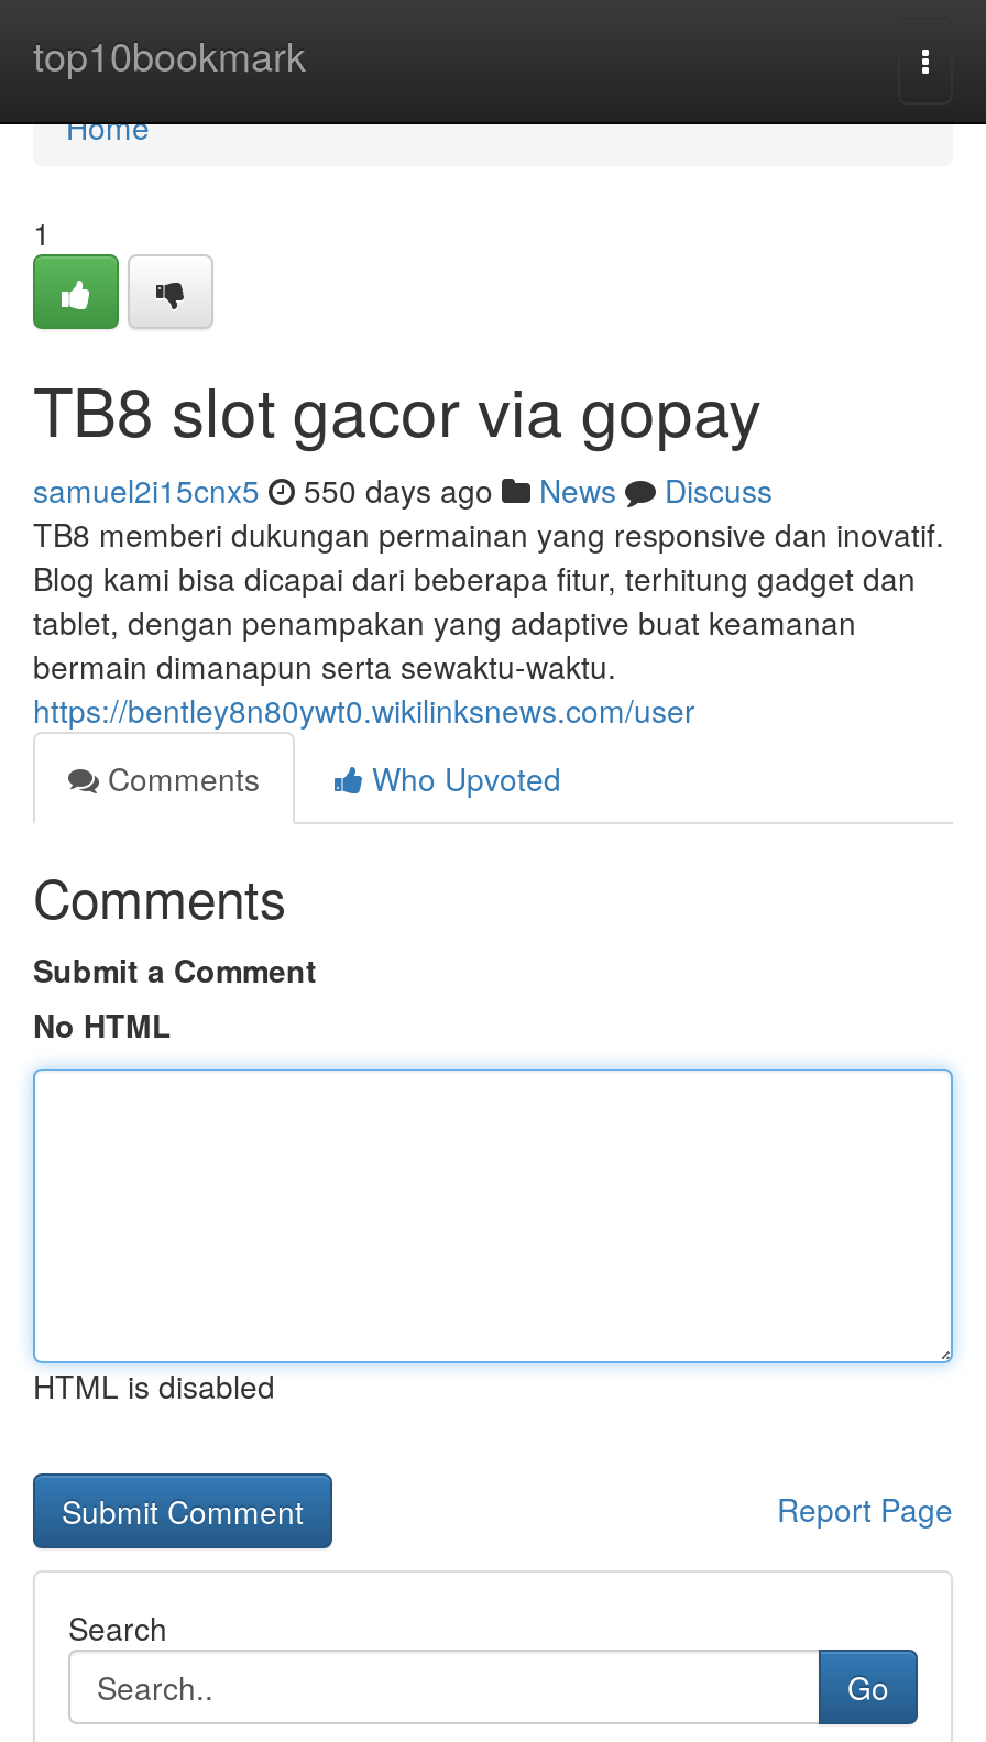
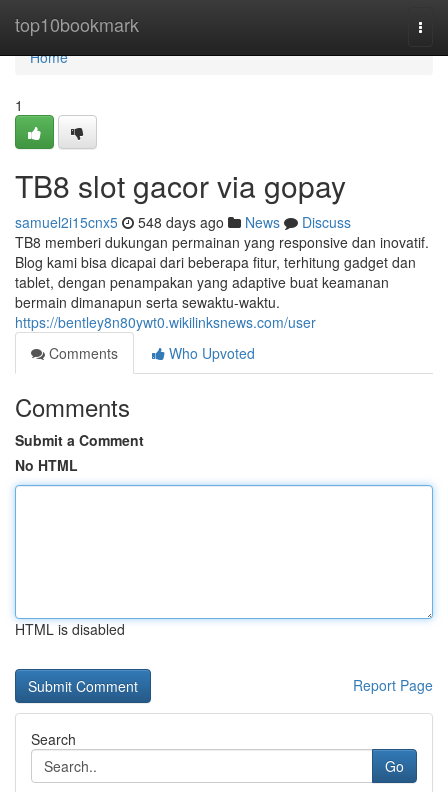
- samuel2i15cnx5 550 days ago News Discuss
+ samuel2i15cnx5 548 days ago News Discuss
